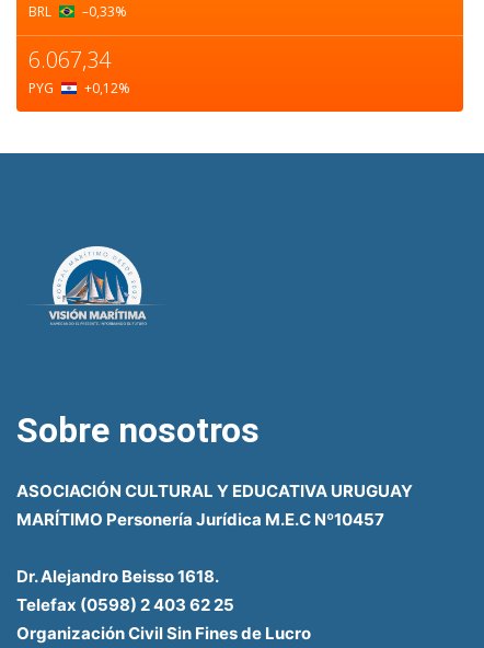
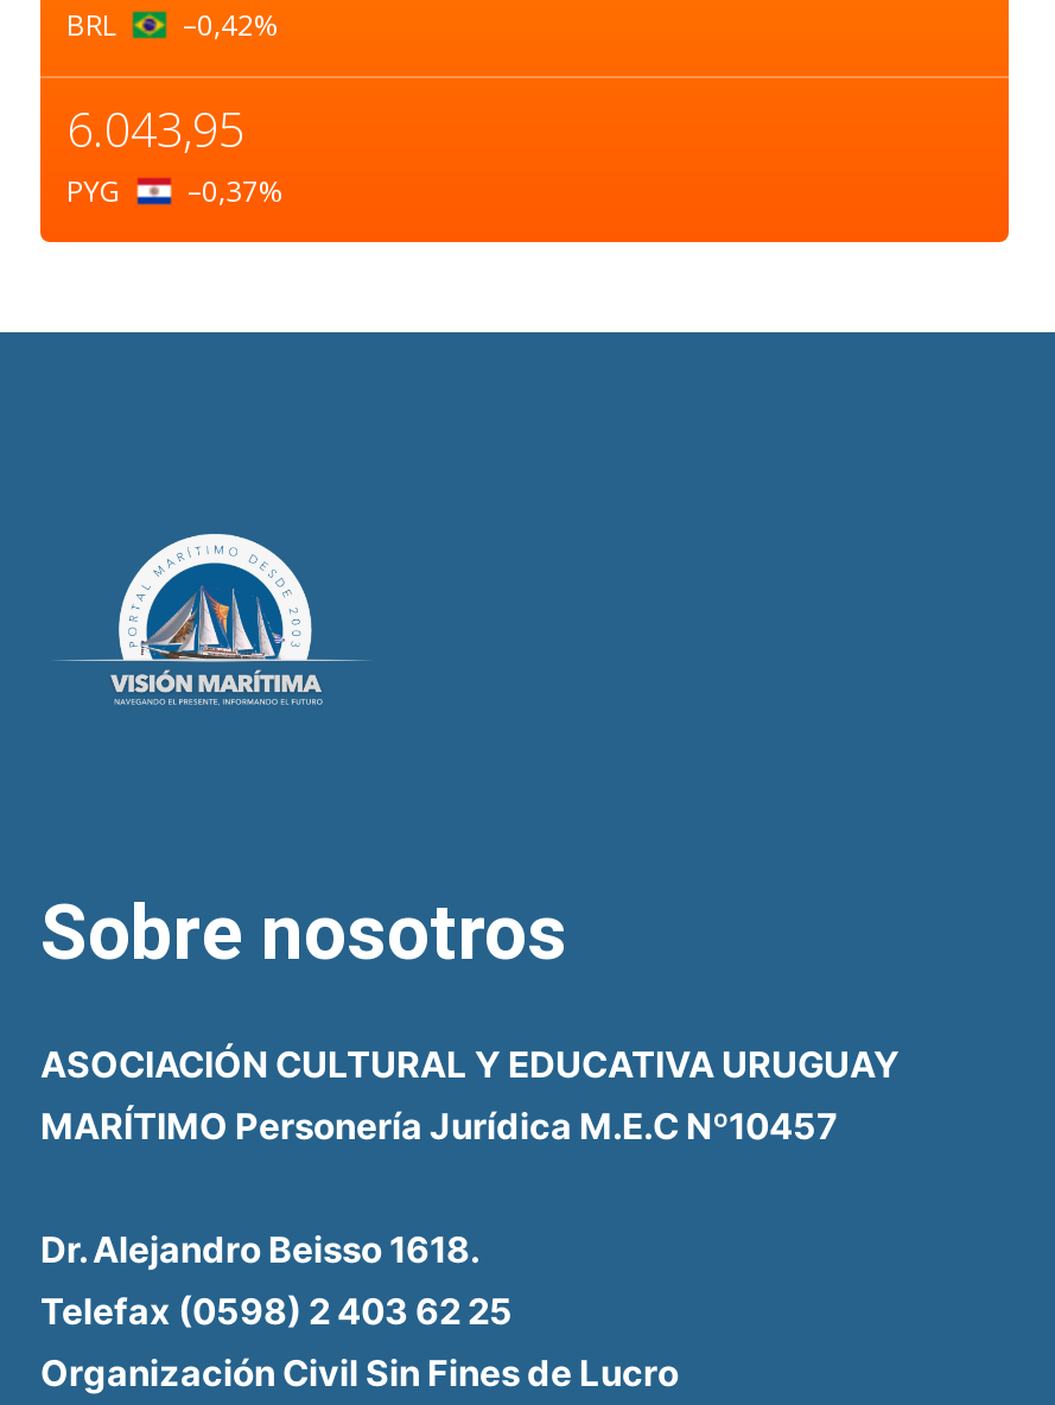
- BRL –0,33%
+ BRL –0,42%

- 6.067,34
+ 6.043,95

- PYG +0,12%
+ PYG –0,37%
